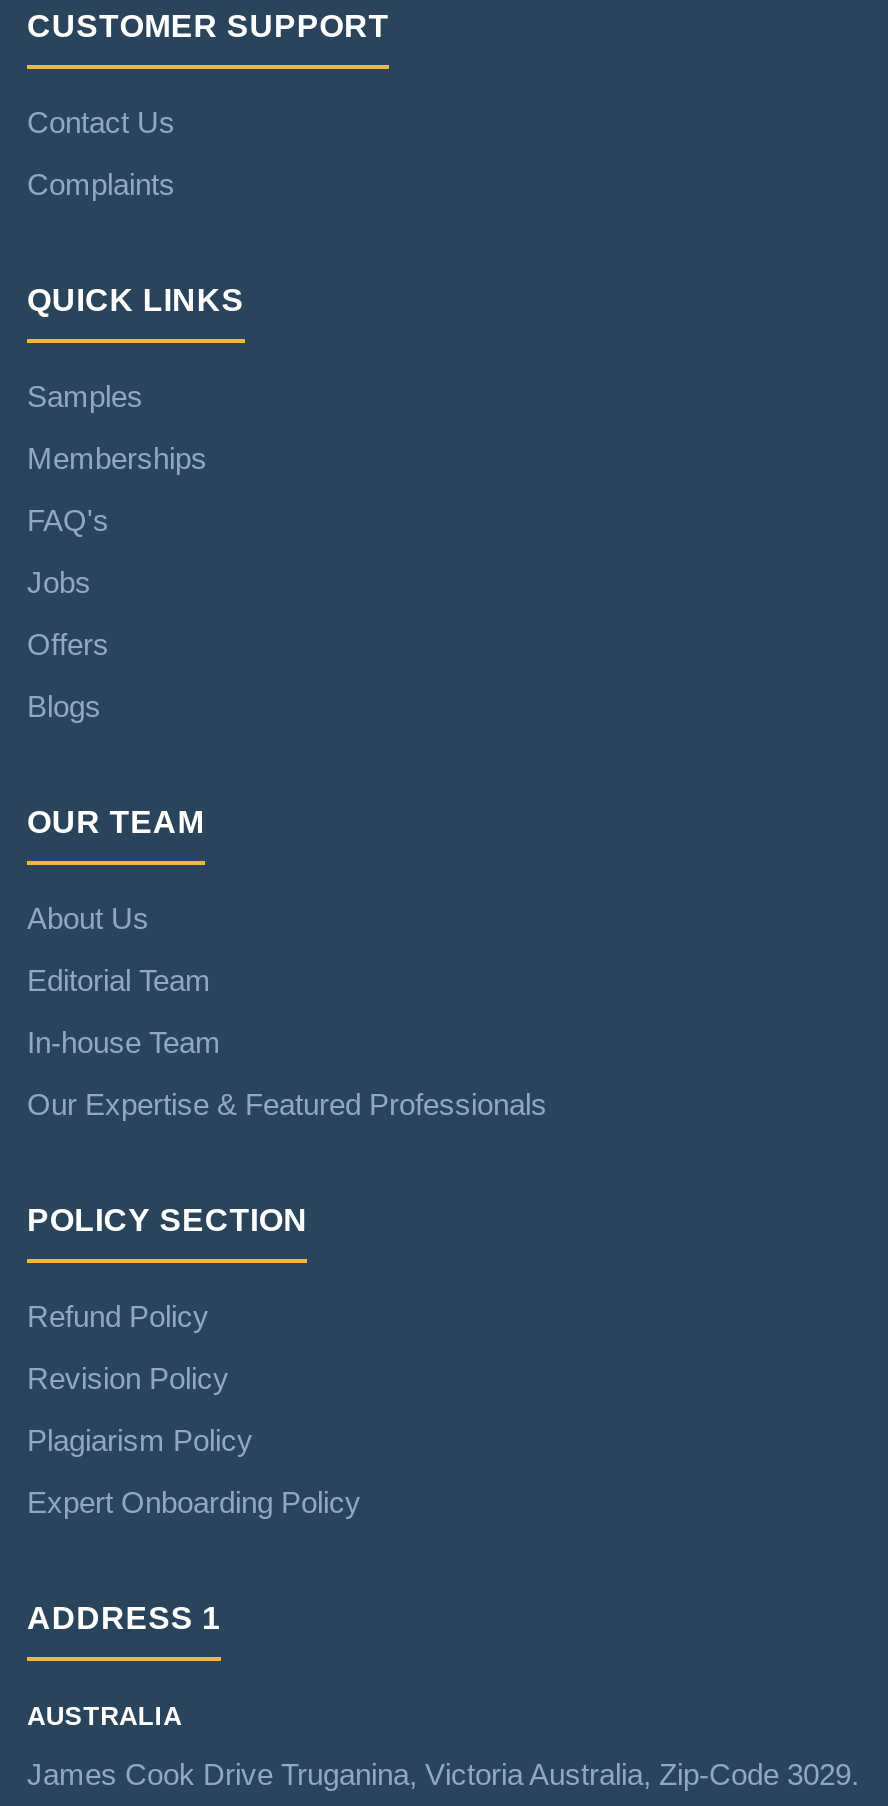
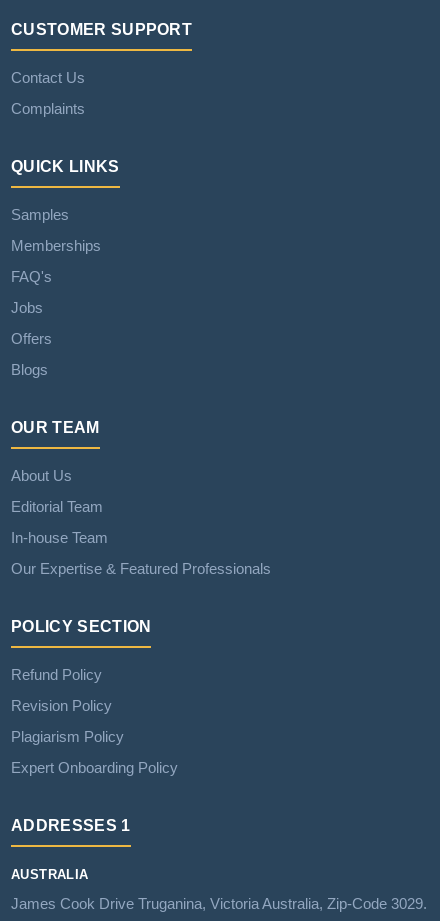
- ADDRESS 1
+ ADDRESSES 1
